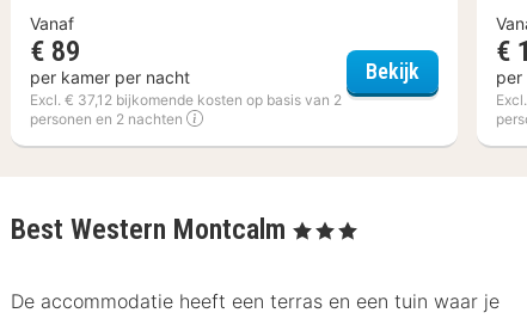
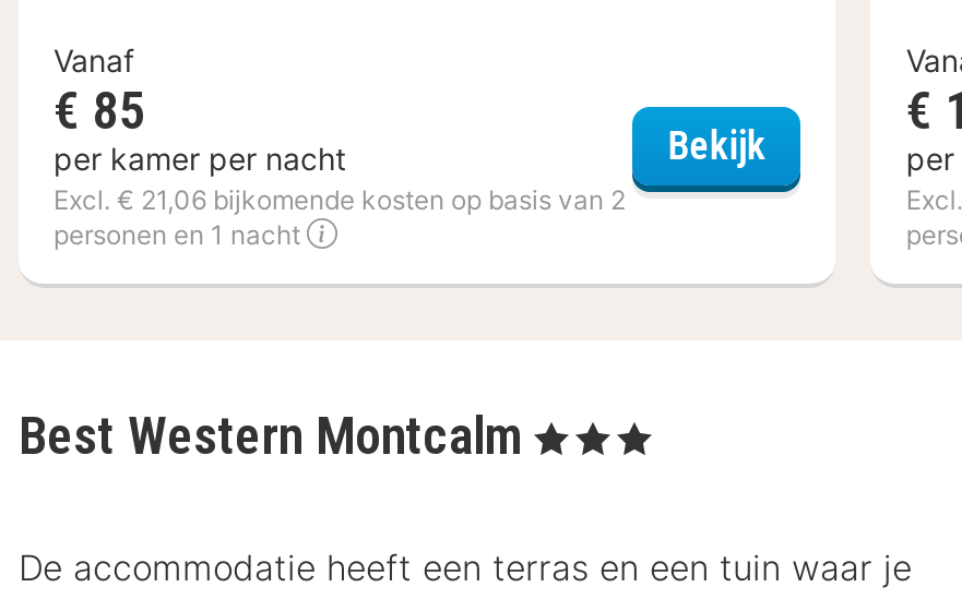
- € 89
+ € 85

- Excl. € 37,12 bijkomende kosten op basis van 2
+ Excl. € 21,06 bijkomende kosten op basis van 2

- personen en 2 nachten
+ personen en 1 nacht
